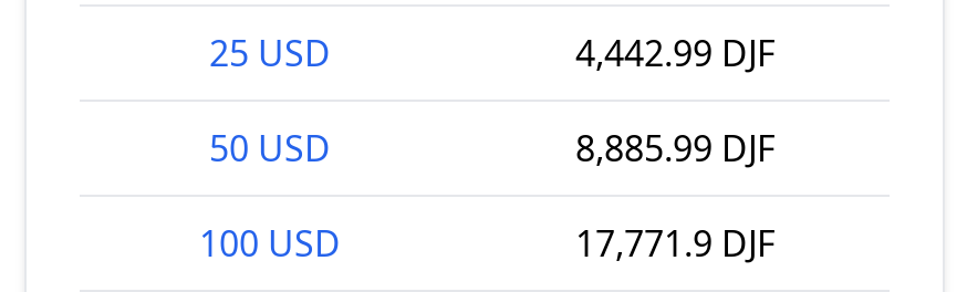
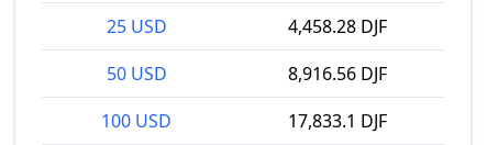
- 4,442.99 DJF
+ 4,458.28 DJF

- 8,885.99 DJF
+ 8,916.56 DJF

- 17,771.9 DJF
+ 17,833.1 DJF
